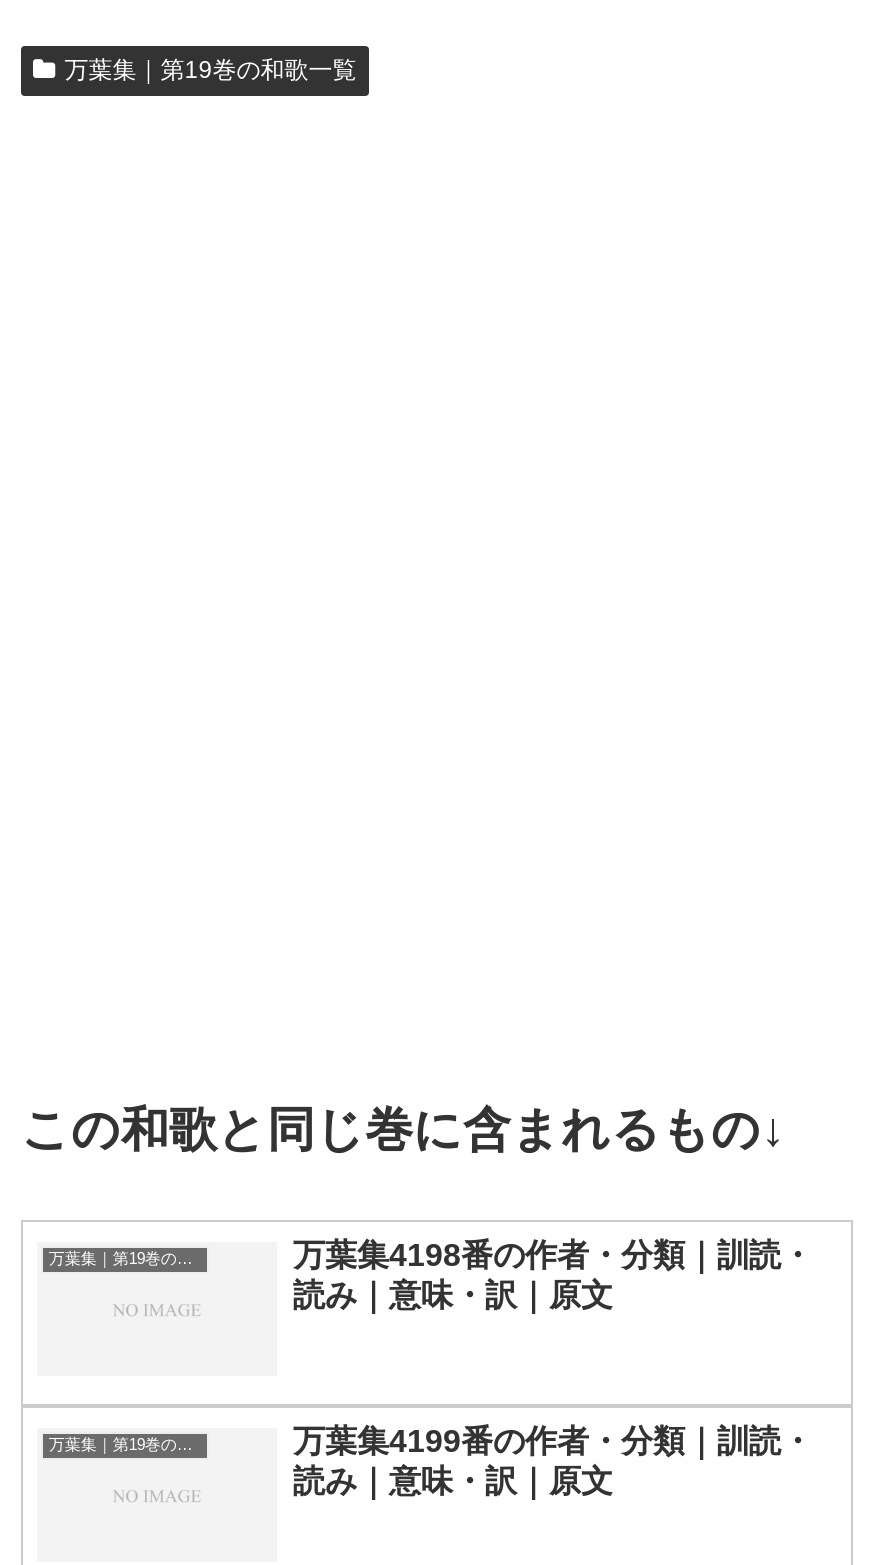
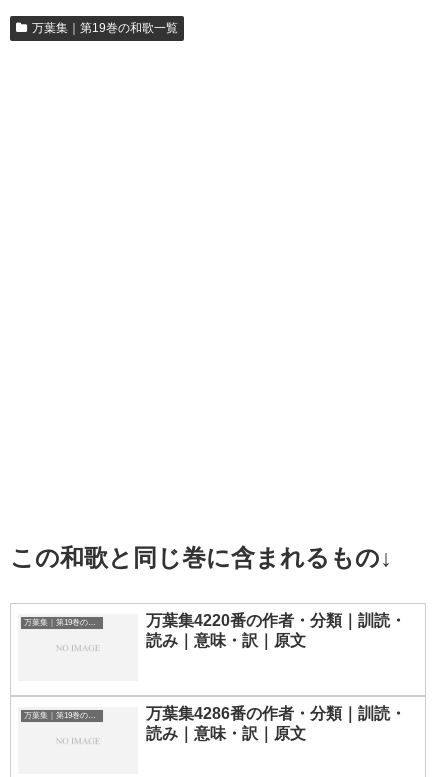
- 万葉集4198番の作者・分類｜訓読・
+ 万葉集4220番の作者・分類｜訓読・

- 万葉集4199番の作者・分類｜訓読・
+ 万葉集4286番の作者・分類｜訓読・
